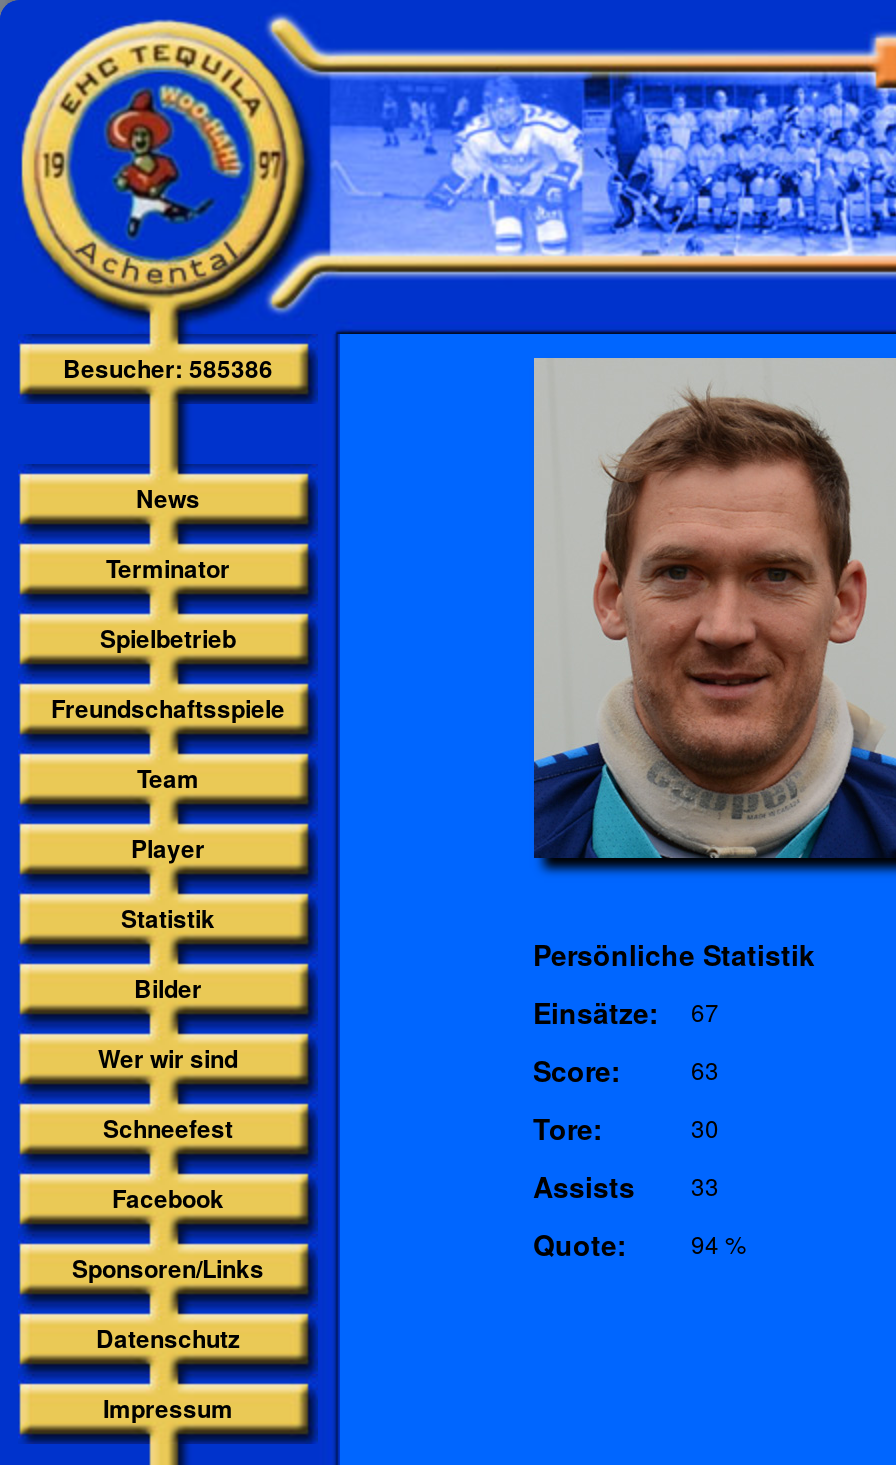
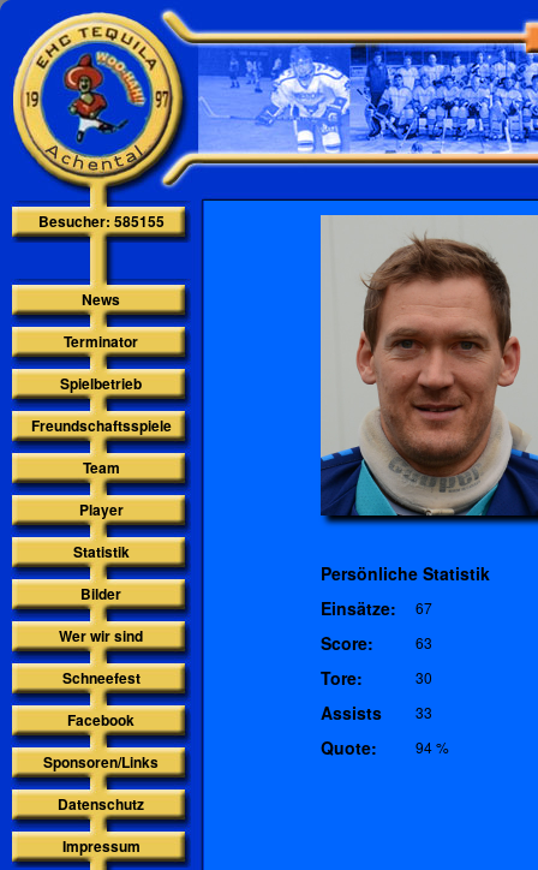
- Besucher: 585386
+ Besucher: 585155
